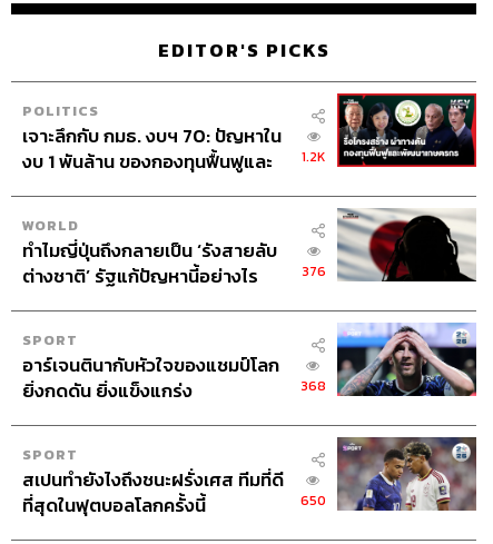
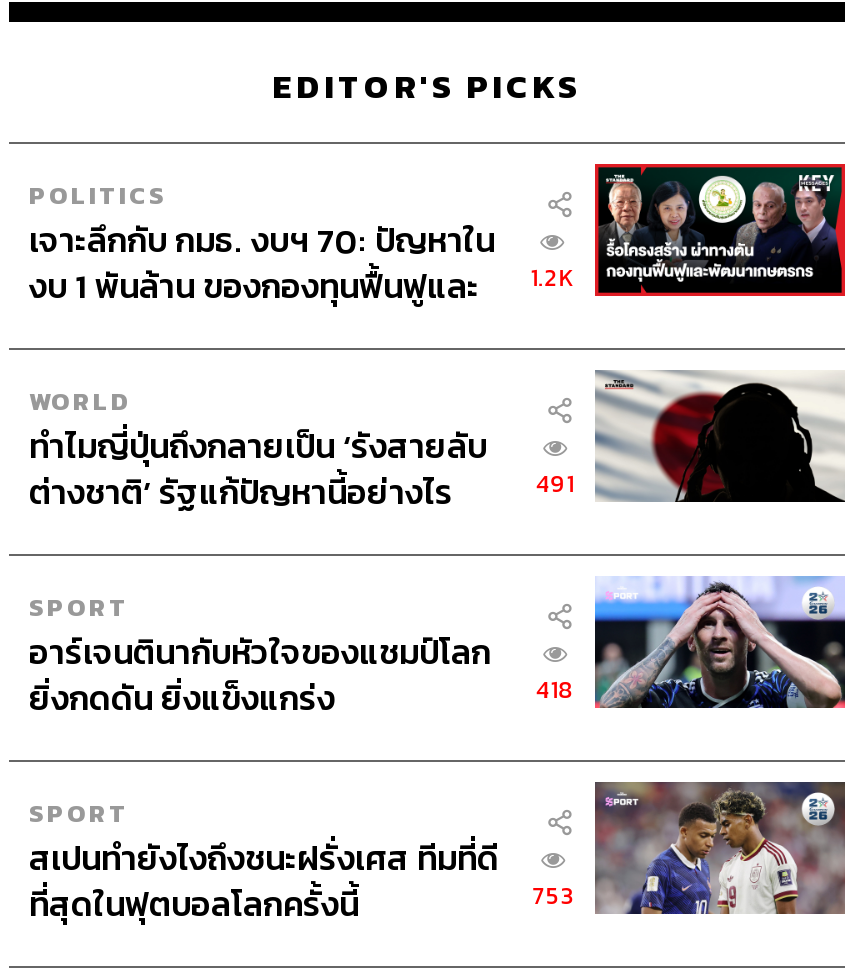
- 376
+ 491

- 368
+ 418

- 650
+ 753
